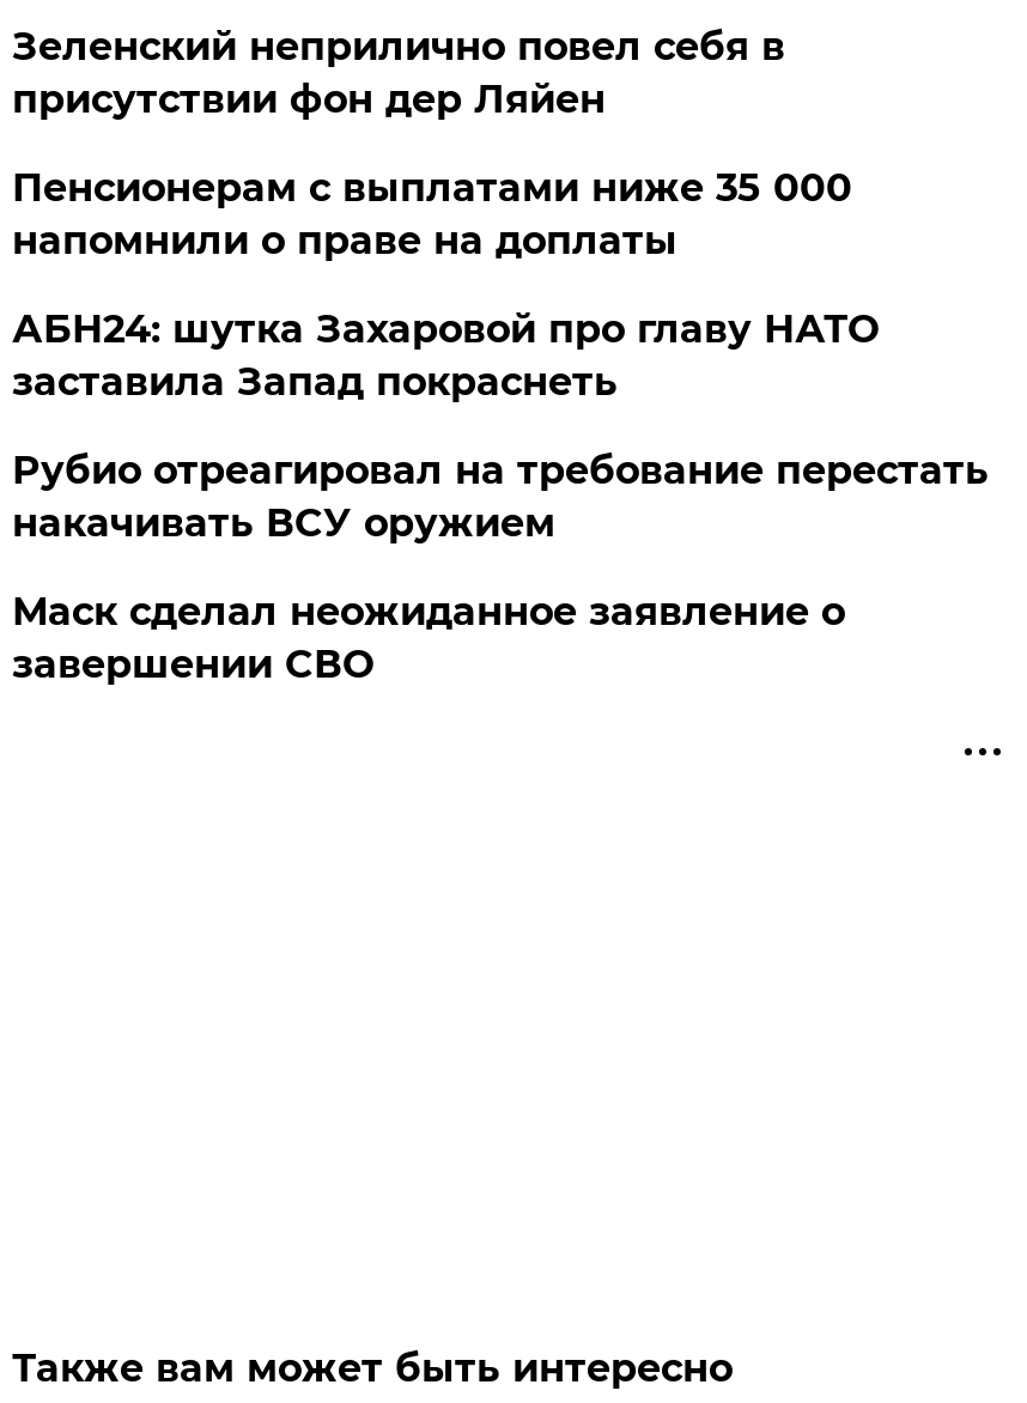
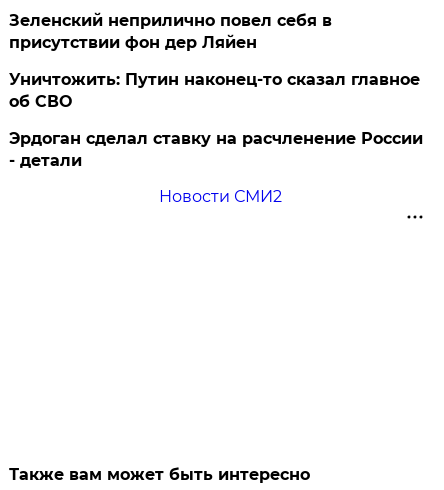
- Пенсионерам с выплатами ниже 35 000
- напомнили о праве на доплаты
- АБН24: шутка Захаровой про главу НАТО
- заставила Запад покраснеть
- Рубио отреагировал на требование перестать
- накачивать ВСУ оружием
- Маск сделал неожиданное заявление о
- завершении СВО
+ Уничтожить: Путин наконец-то сказал главное
+ об СВО
+ Эрдоган сделал ставку на расчленение России
+ - детали
+ Новости СМИ2
